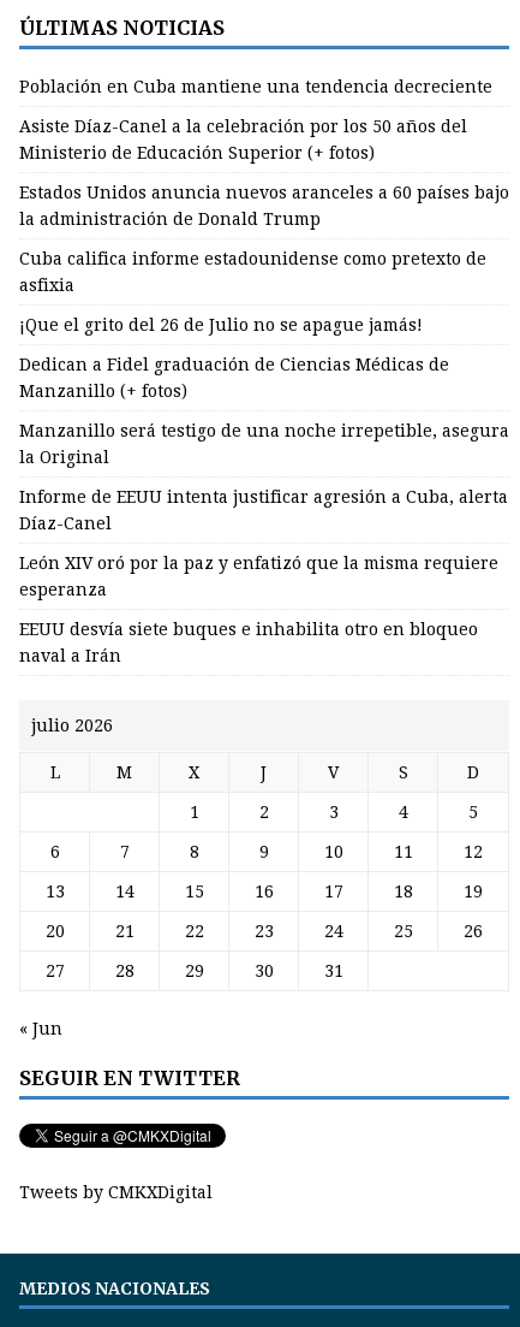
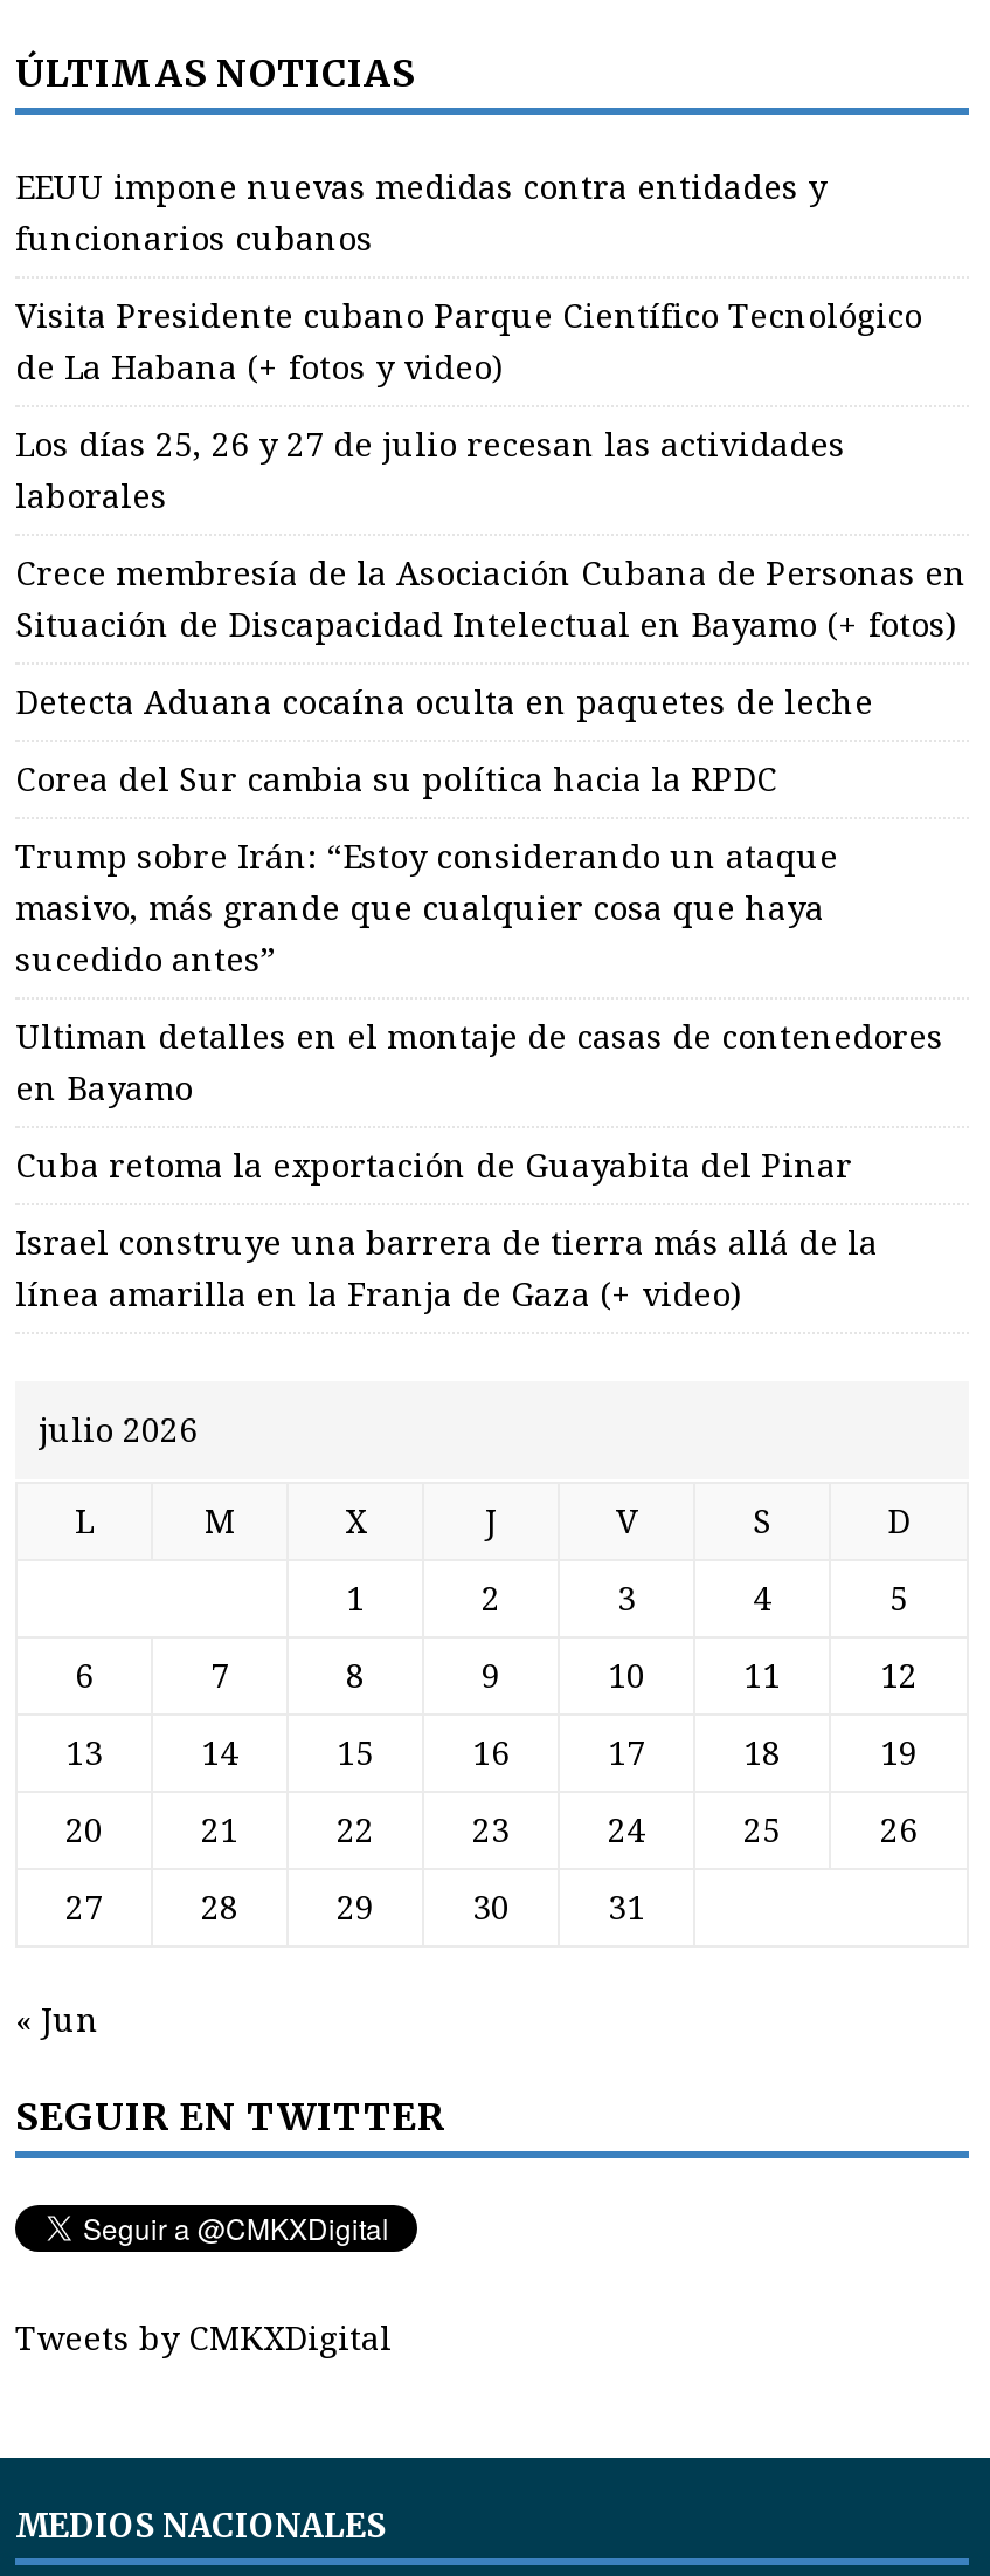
- Población en Cuba mantiene una tendencia decreciente
+ EEUU impone nuevas medidas contra entidades y
+ funcionarios cubanos

- Asiste Díaz-Canel a la celebración por los 50 años del
- Ministerio de Educación Superior (+ fotos)
+ Visita Presidente cubano Parque Científico Tecnológico
+ de La Habana (+ fotos y video)

- Estados Unidos anuncia nuevos aranceles a 60 países bajo
- la administración de Donald Trump
+ Los días 25, 26 y 27 de julio recesan las actividades
+ laborales

- Cuba califica informe estadounidense como pretexto de
- asfixia
+ Crece membresía de la Asociación Cubana de Personas en
+ Situación de Discapacidad Intelectual en Bayamo (+ fotos)

- ¡Que el grito del 26 de Julio no se apague jamás!
+ Detecta Aduana cocaína oculta en paquetes de leche

- Dedican a Fidel graduación de Ciencias Médicas de
- Manzanillo (+ fotos)
+ Corea del Sur cambia su política hacia la RPDC

- Manzanillo será testigo de una noche irrepetible, asegura
- la Original
+ Trump sobre Irán: “Estoy considerando un ataque
+ masivo, más grande que cualquier cosa que haya
+ sucedido antes”

- Informe de EEUU intenta justificar agresión a Cuba, alerta
- Díaz-Canel
+ Ultiman detalles en el montaje de casas de contenedores
+ en Bayamo

- León XIV oró por la paz y enfatizó que la misma requiere
- esperanza
+ Cuba retoma la exportación de Guayabita del Pinar

- EEUU desvía siete buques e inhabilita otro en bloqueo
- naval a Irán
+ Israel construye una barrera de tierra más allá de la
+ línea amarilla en la Franja de Gaza (+ video)
